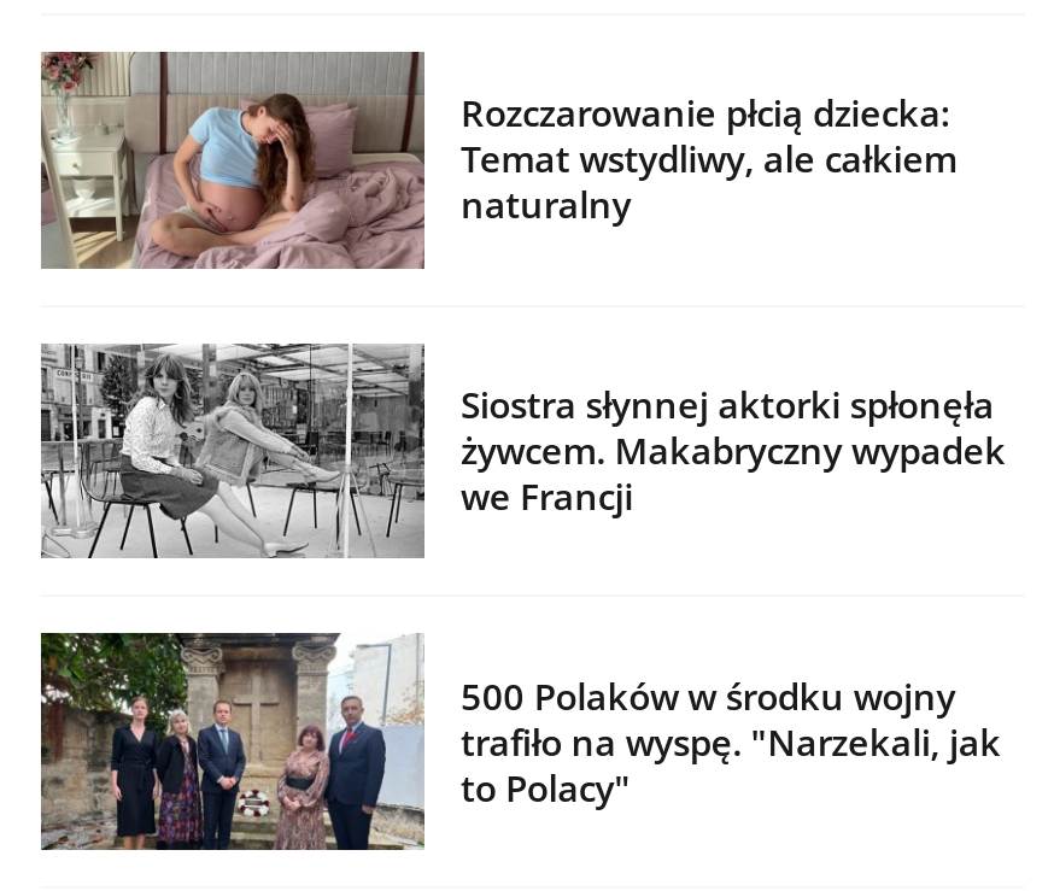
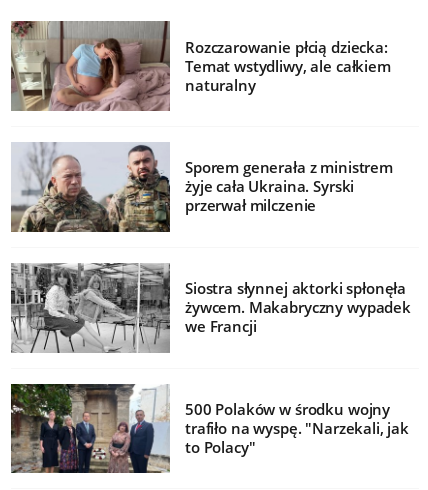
+ [image]
+ Sporem generała z ministrem
+ żyje cała Ukraina. Syrski
+ przerwał milczenie
